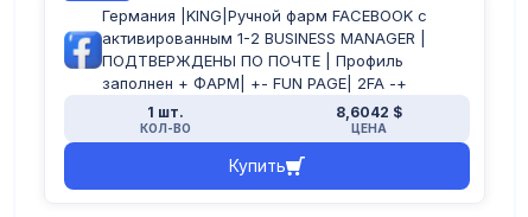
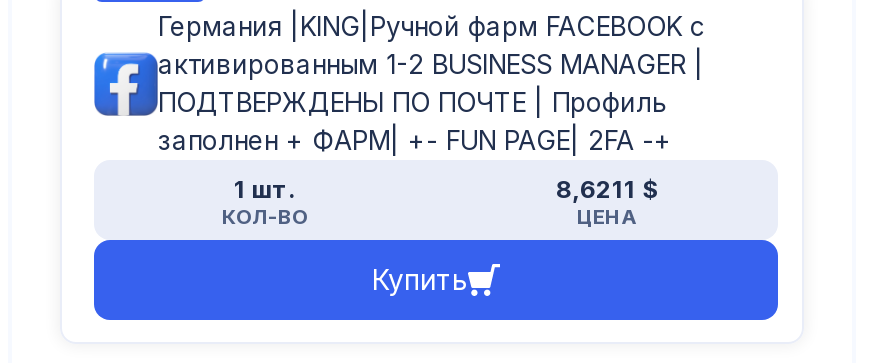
- 8,6042 $
+ 8,6211 $
